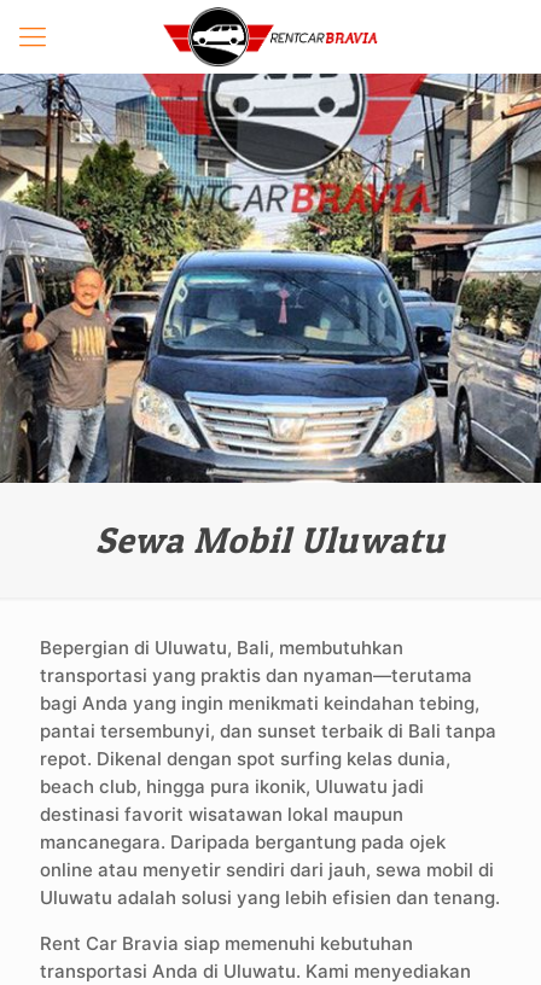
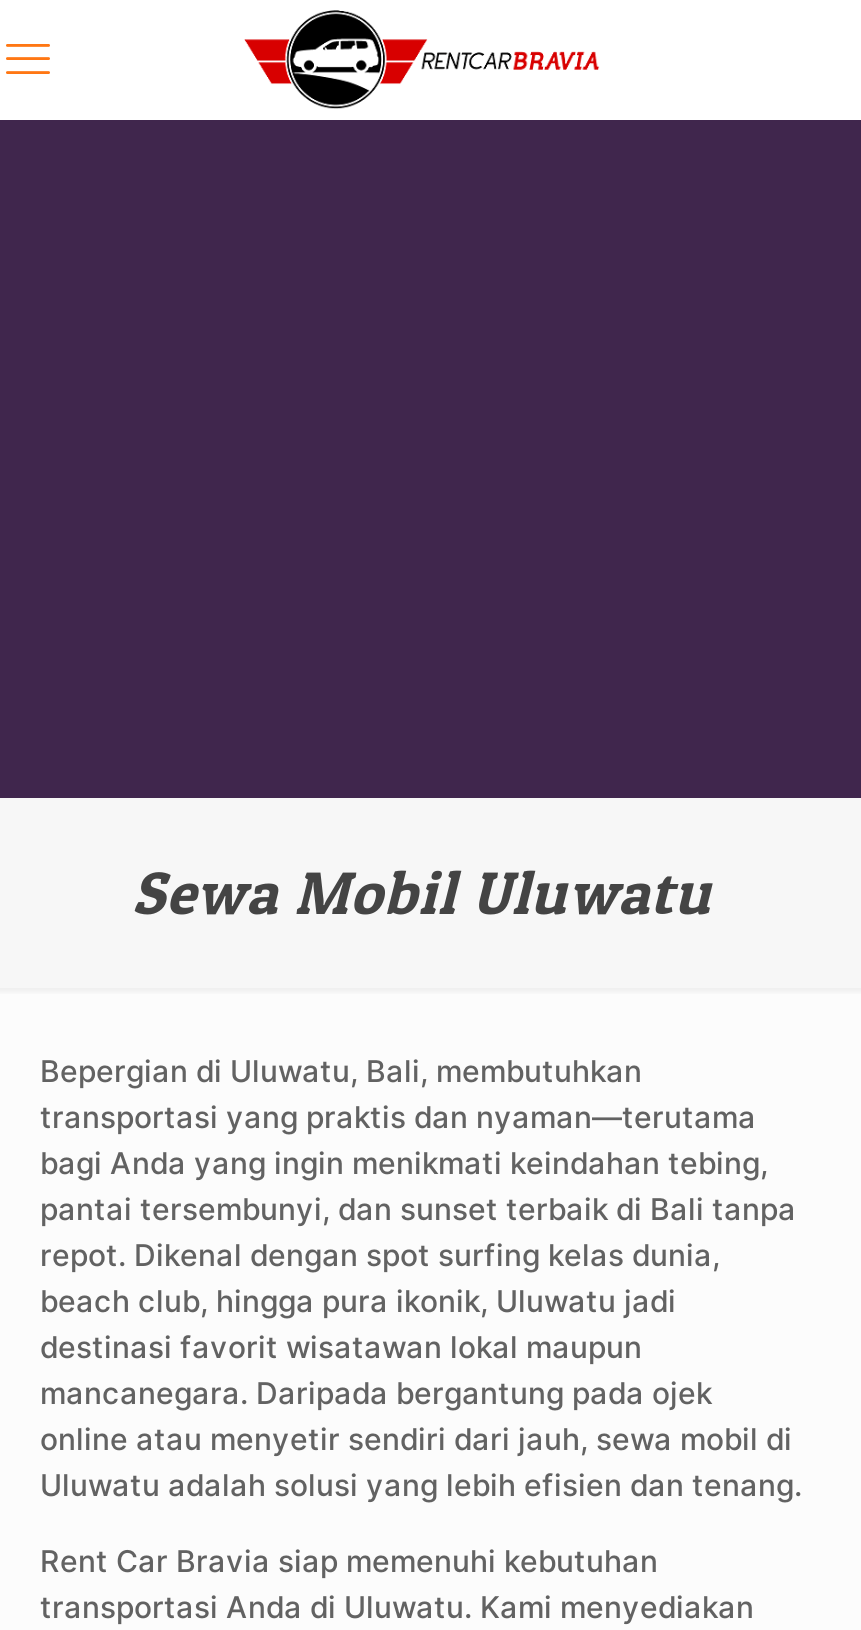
- [image]
